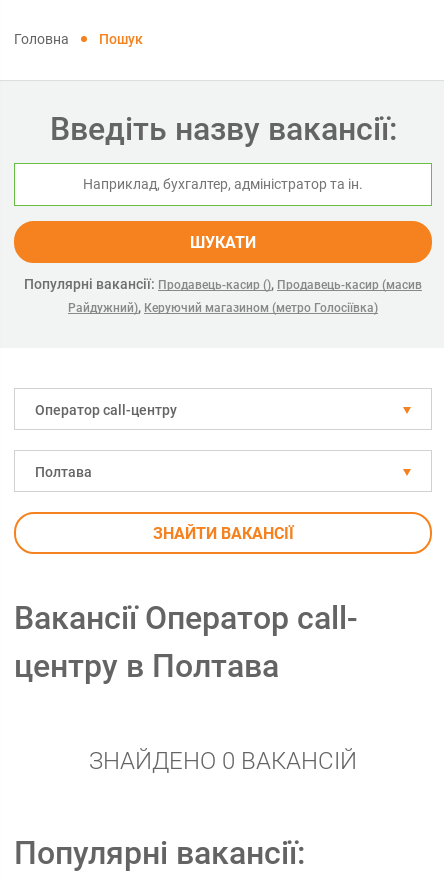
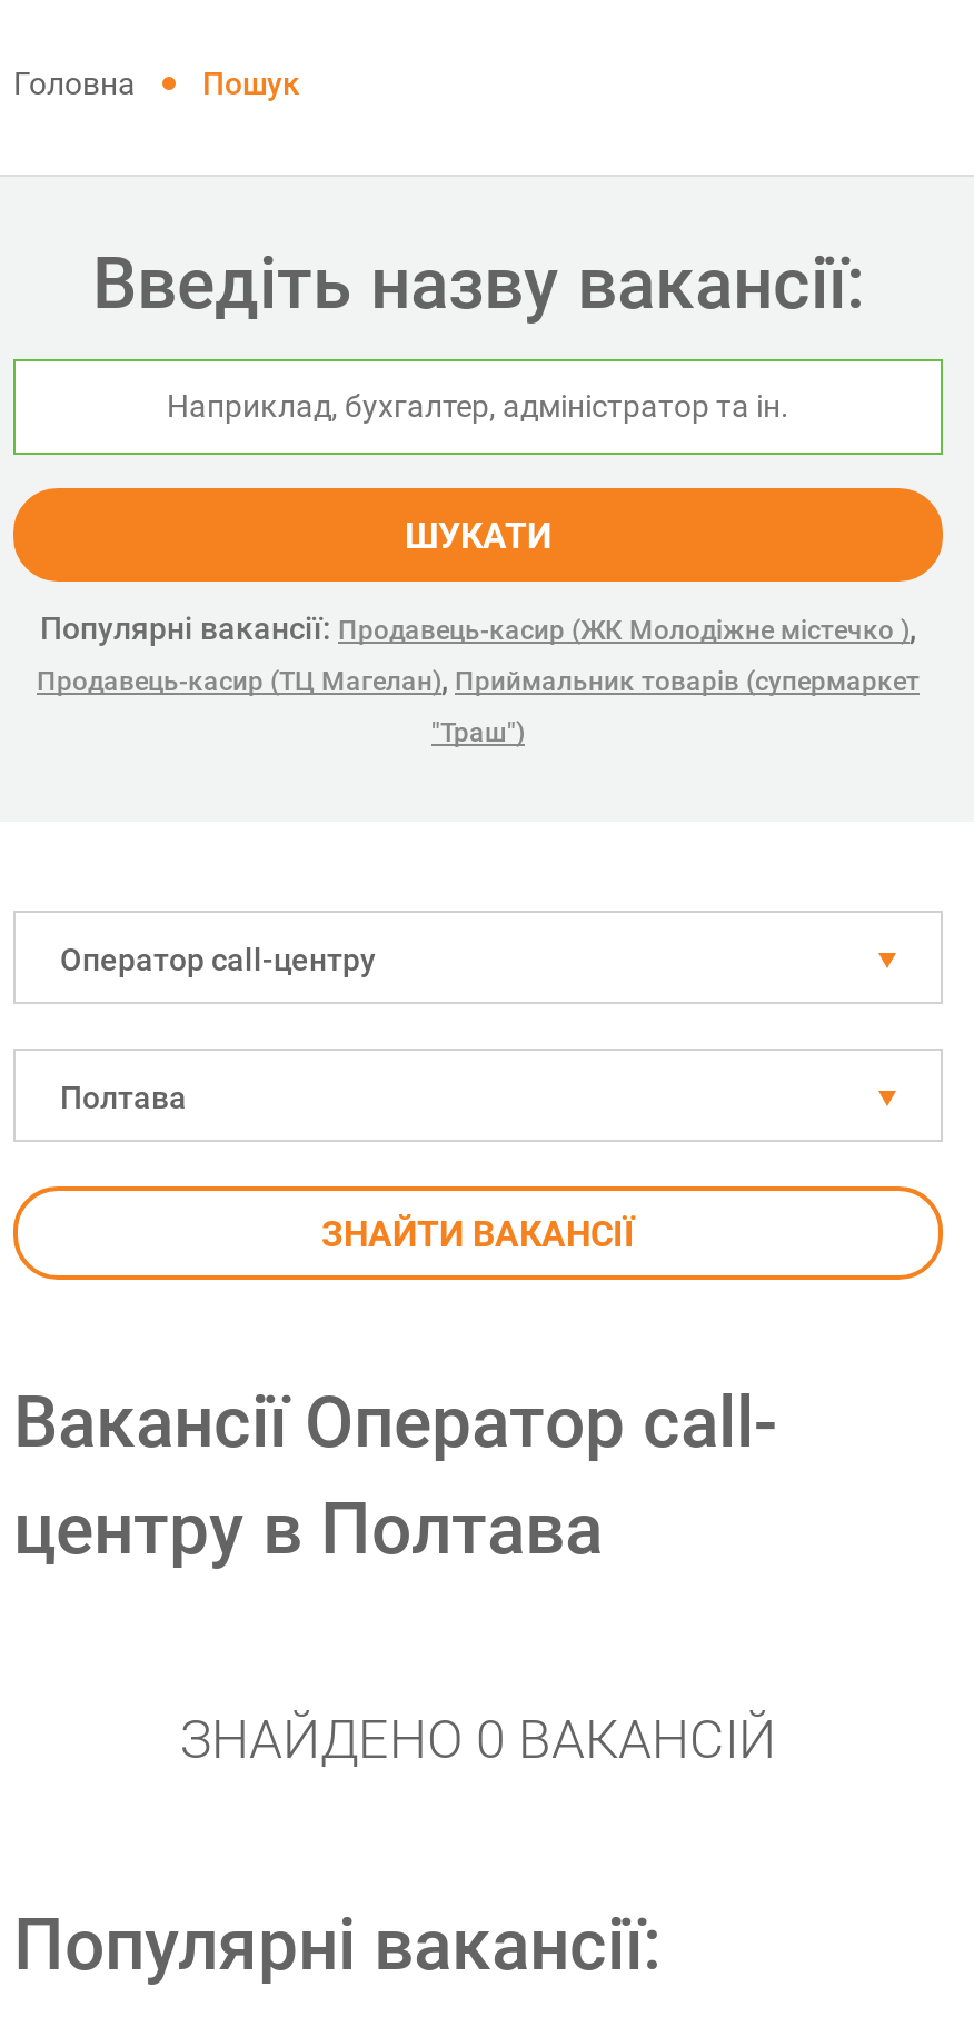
- Популярні вакансії: Продавець-касир (), Продавець-касир (масив
- Райдужний), Керуючий магазином (метро Голосіївка)
+ Популярні вакансії: Продавець-касир (ЖК Молодіжне містечко ),
+ Продавець-касир (ТЦ Магелан), Приймальник товарів (супермаркет
+ "Траш")
